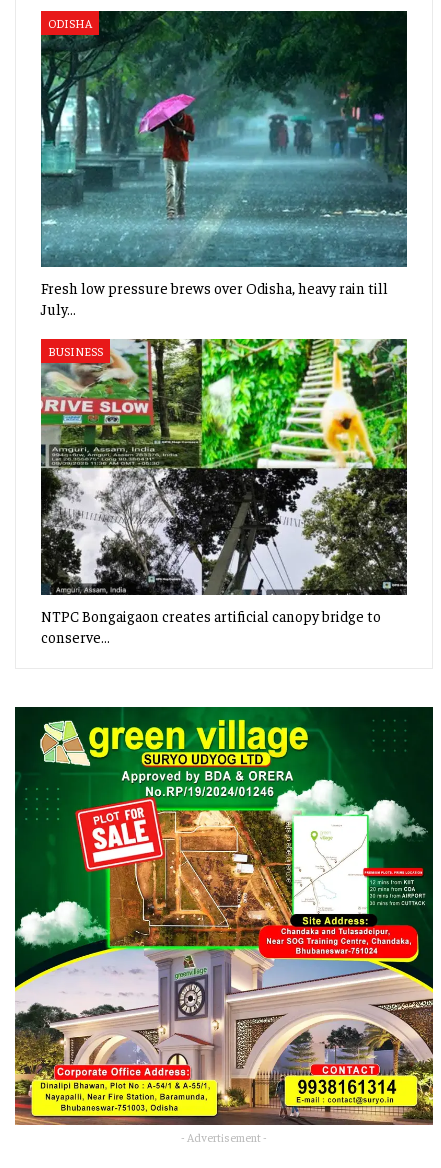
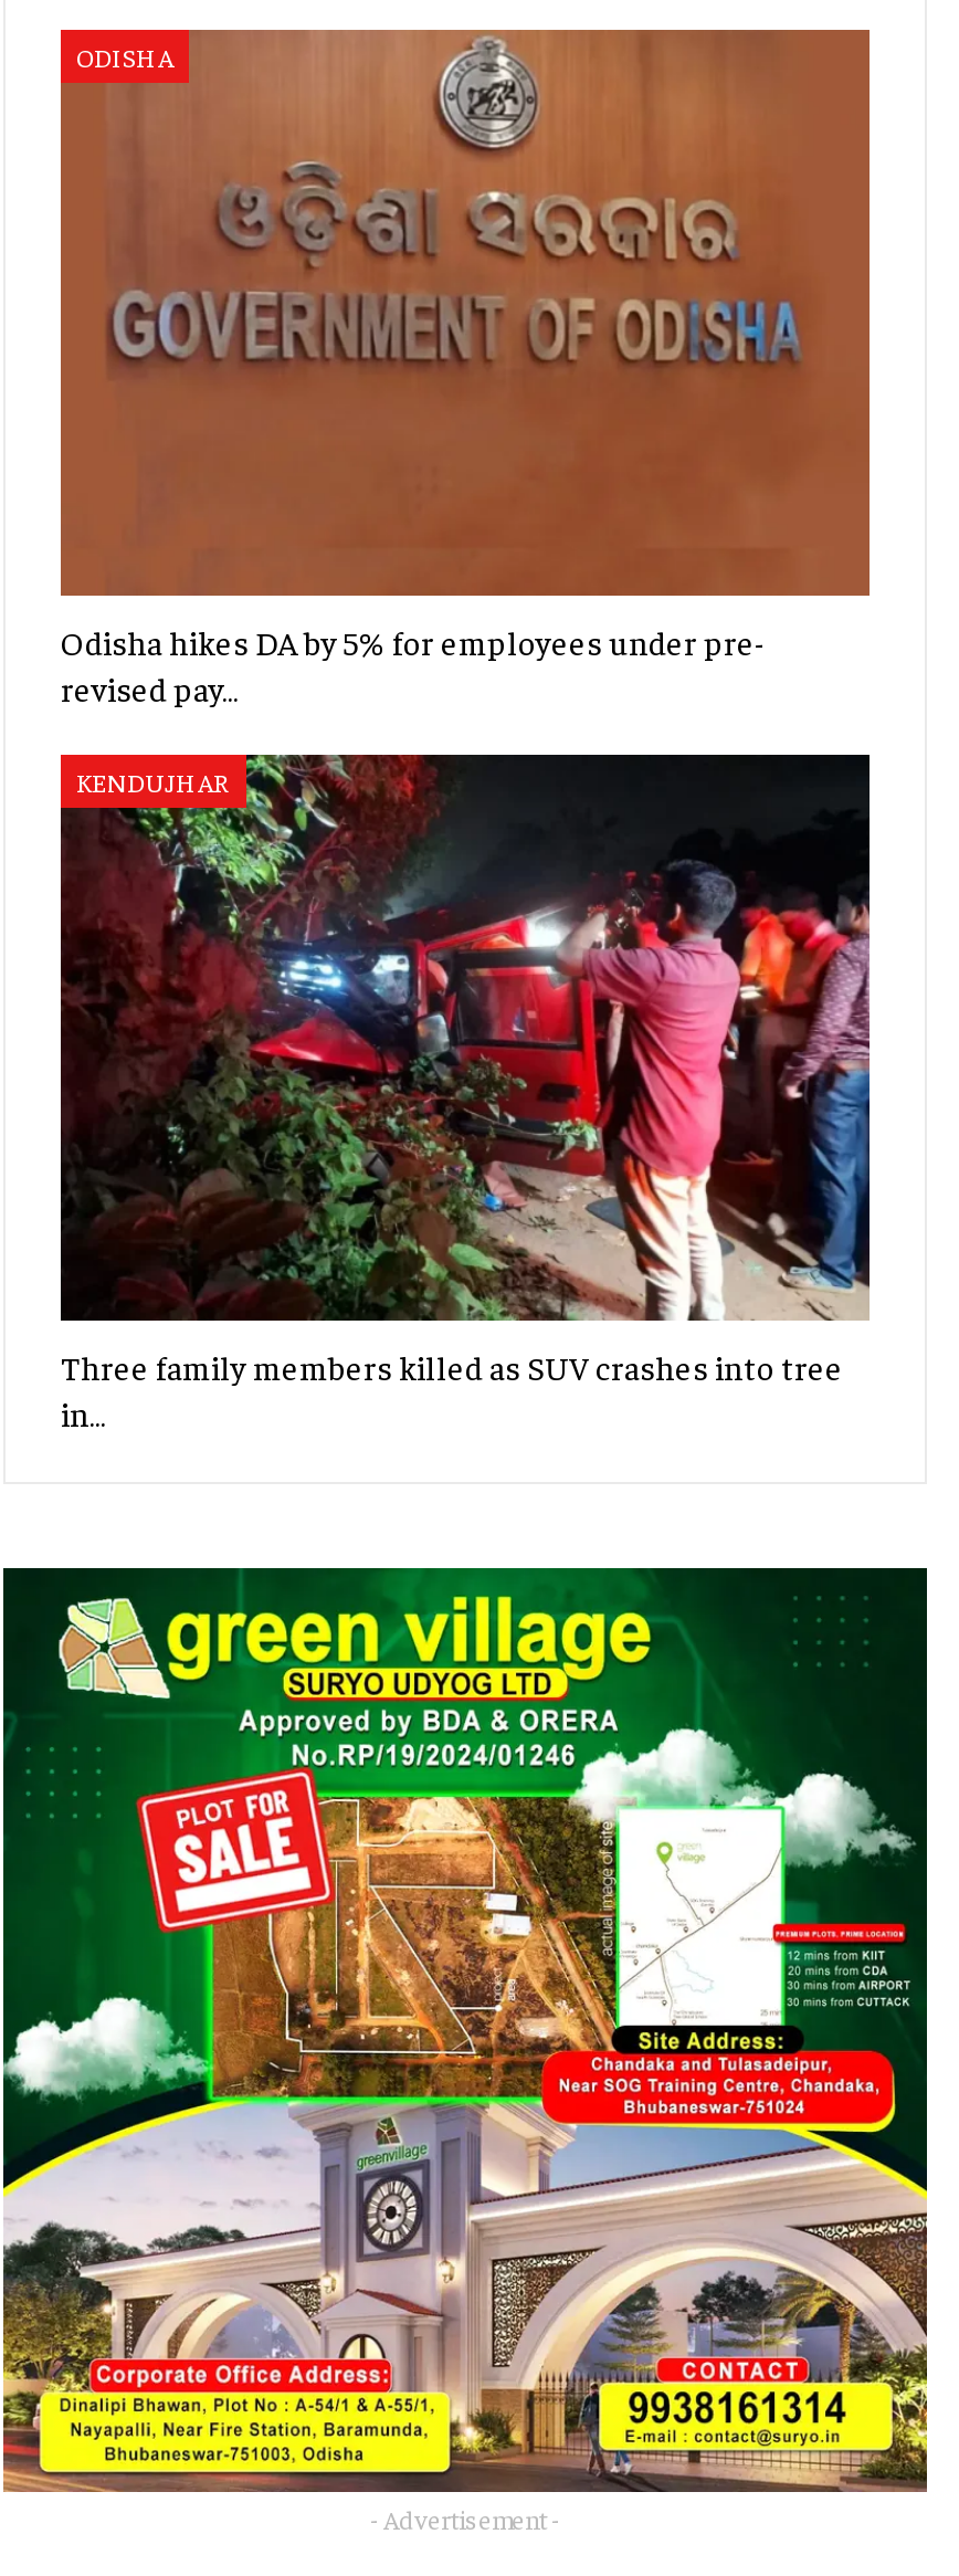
- [image]
- Fresh low pressure brews over Odisha, heavy rain till
- July…
+ [image]
+ Odisha hikes DA by 5% for employees under pre-
+ revised pay…

- [image]
- BUSINESS
+ [image]
+ KENDUJHAR

- NTPC Bongaigaon creates artificial canopy bridge to
- conserve…
+ Three family members killed as SUV crashes into tree
+ in…
